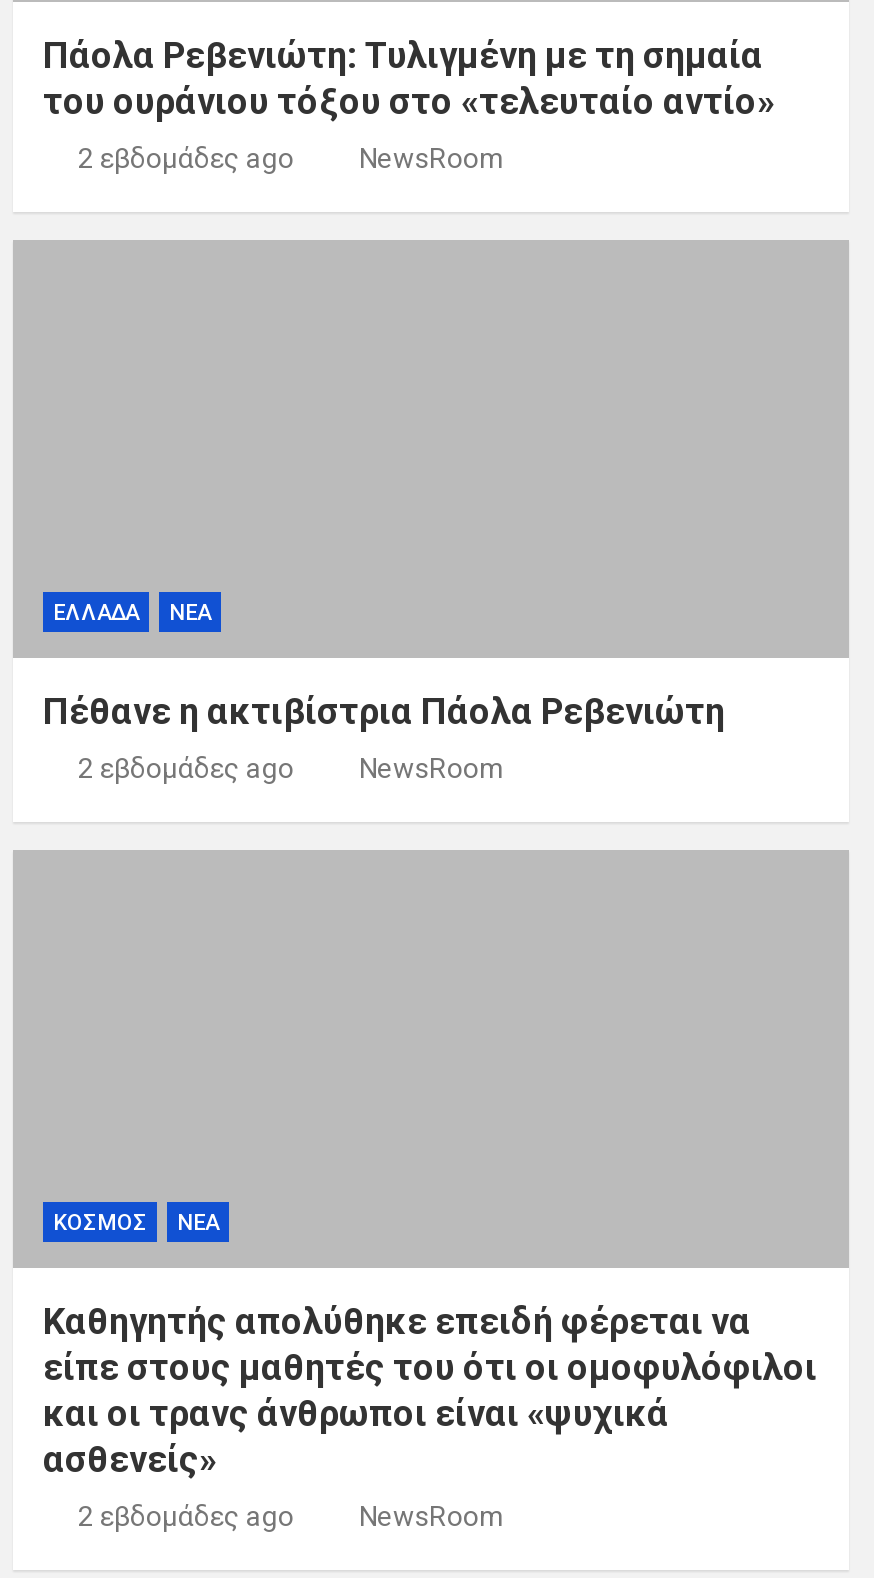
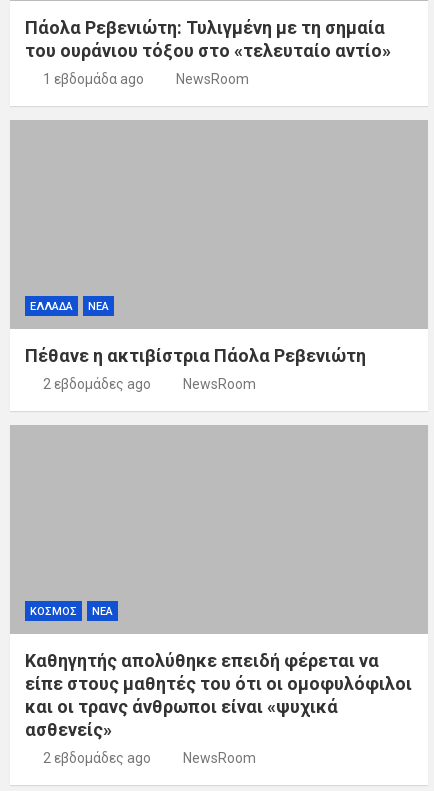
- 2 εβδομάδες ago
+ 1 εβδομάδα ago
